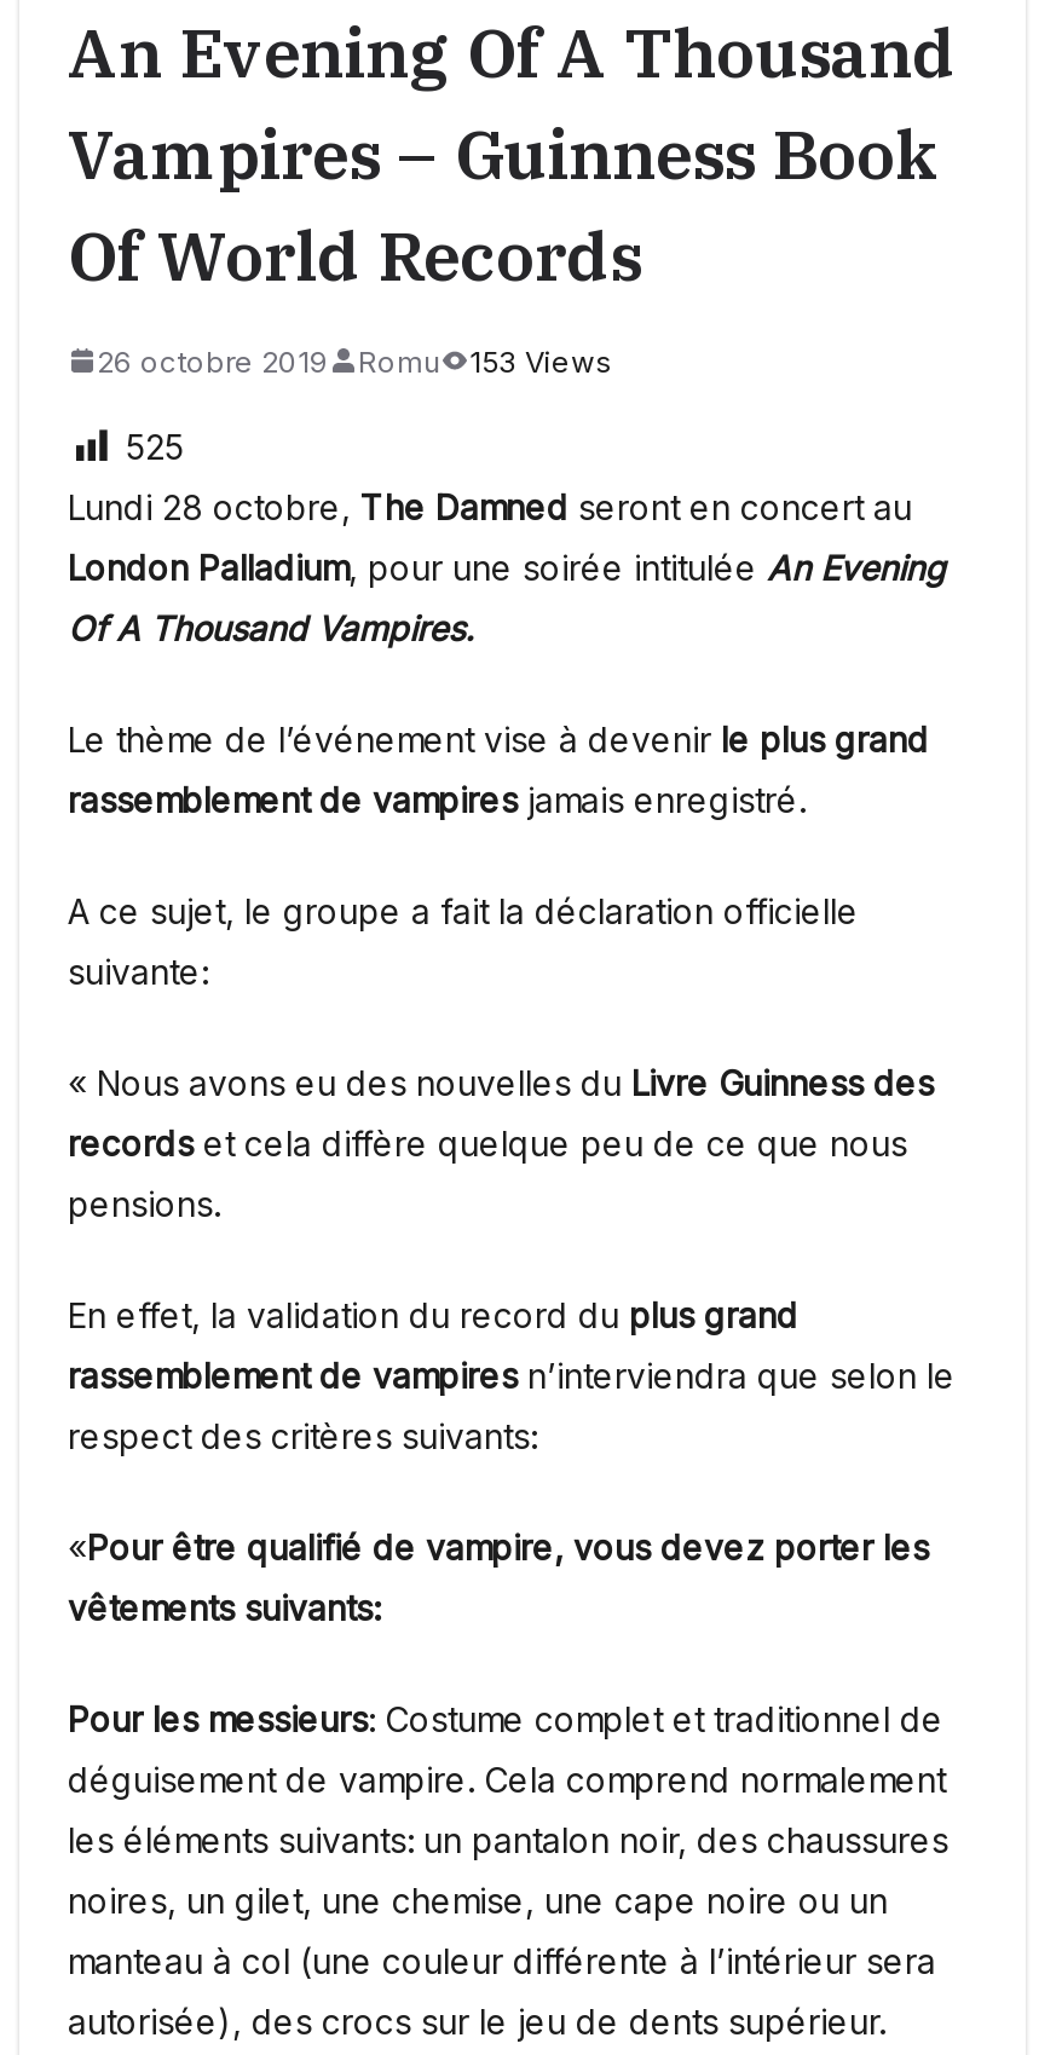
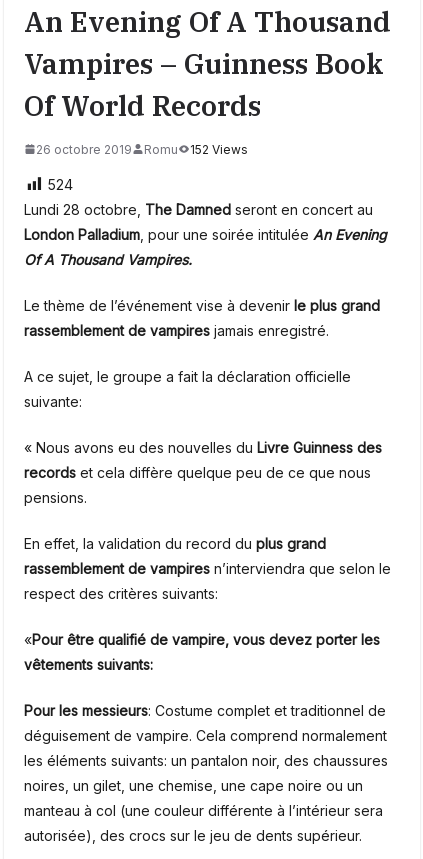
- 26 octobre 2019 Romu 153 Views
+ 26 octobre 2019 Romu 152 Views

- 525
+ 524
